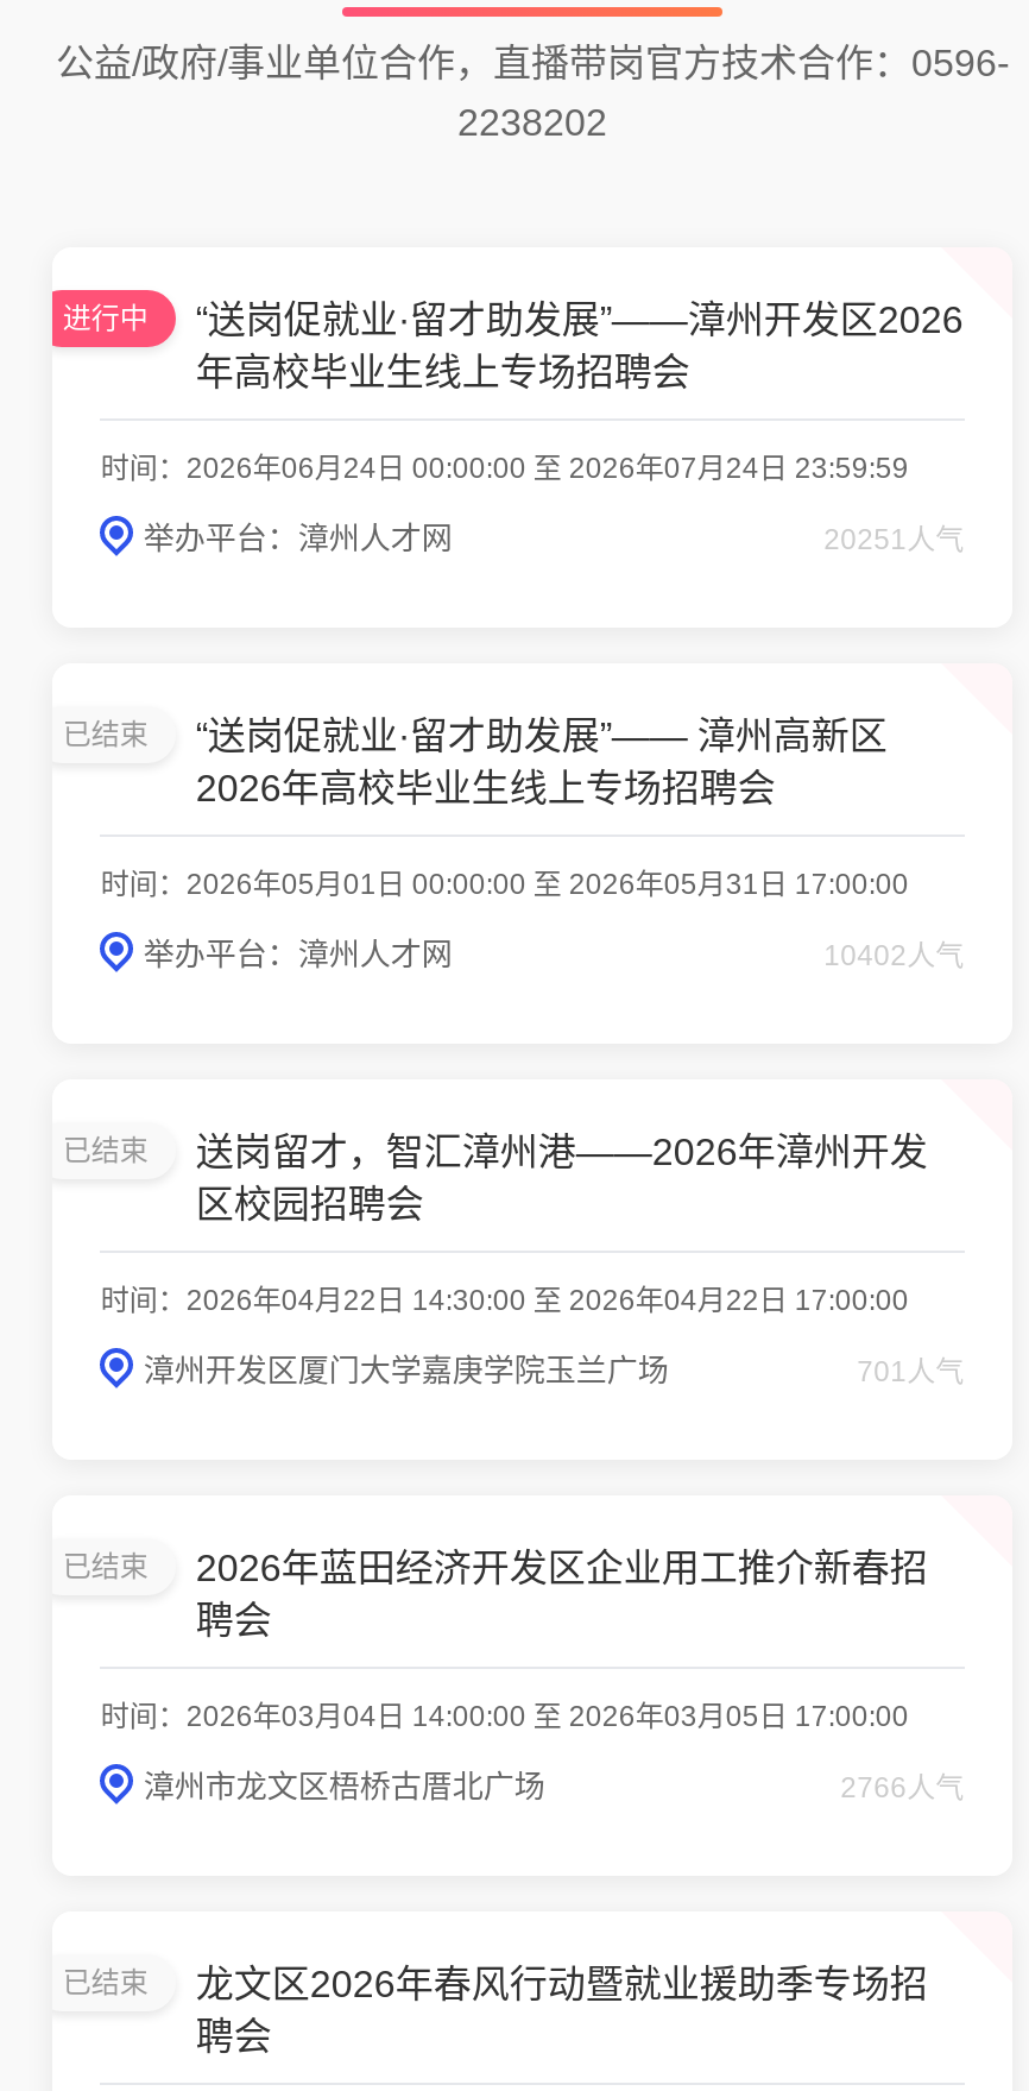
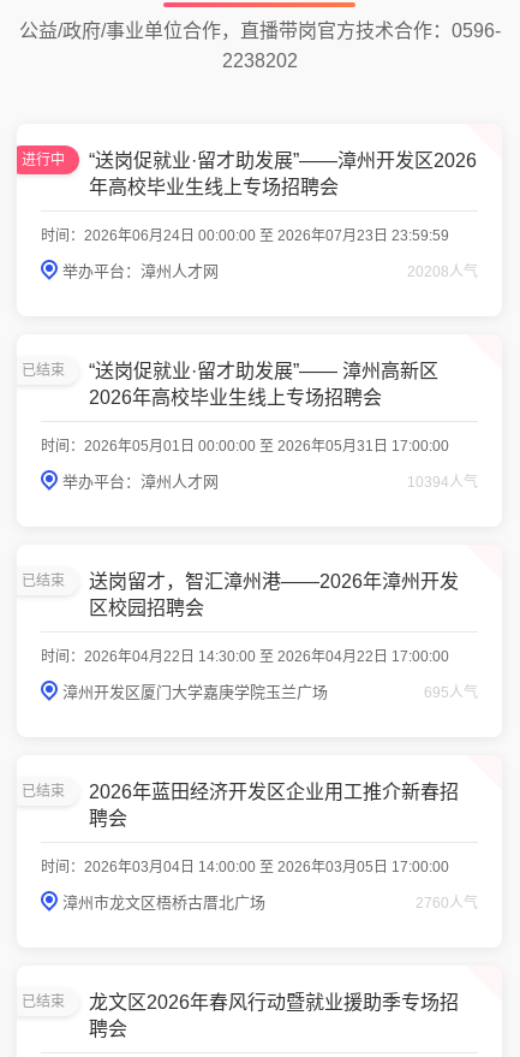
- 时间：2026年06月24日 00:00:00 至 2026年07月24日 23:59:59
+ 时间：2026年06月24日 00:00:00 至 2026年07月23日 23:59:59

- 20251人气
+ 20208人气

- 10402人气
+ 10394人气

- 701人气
+ 695人气

- 2766人气
+ 2760人气
